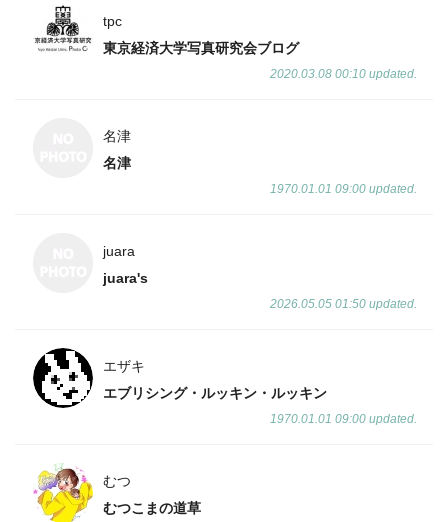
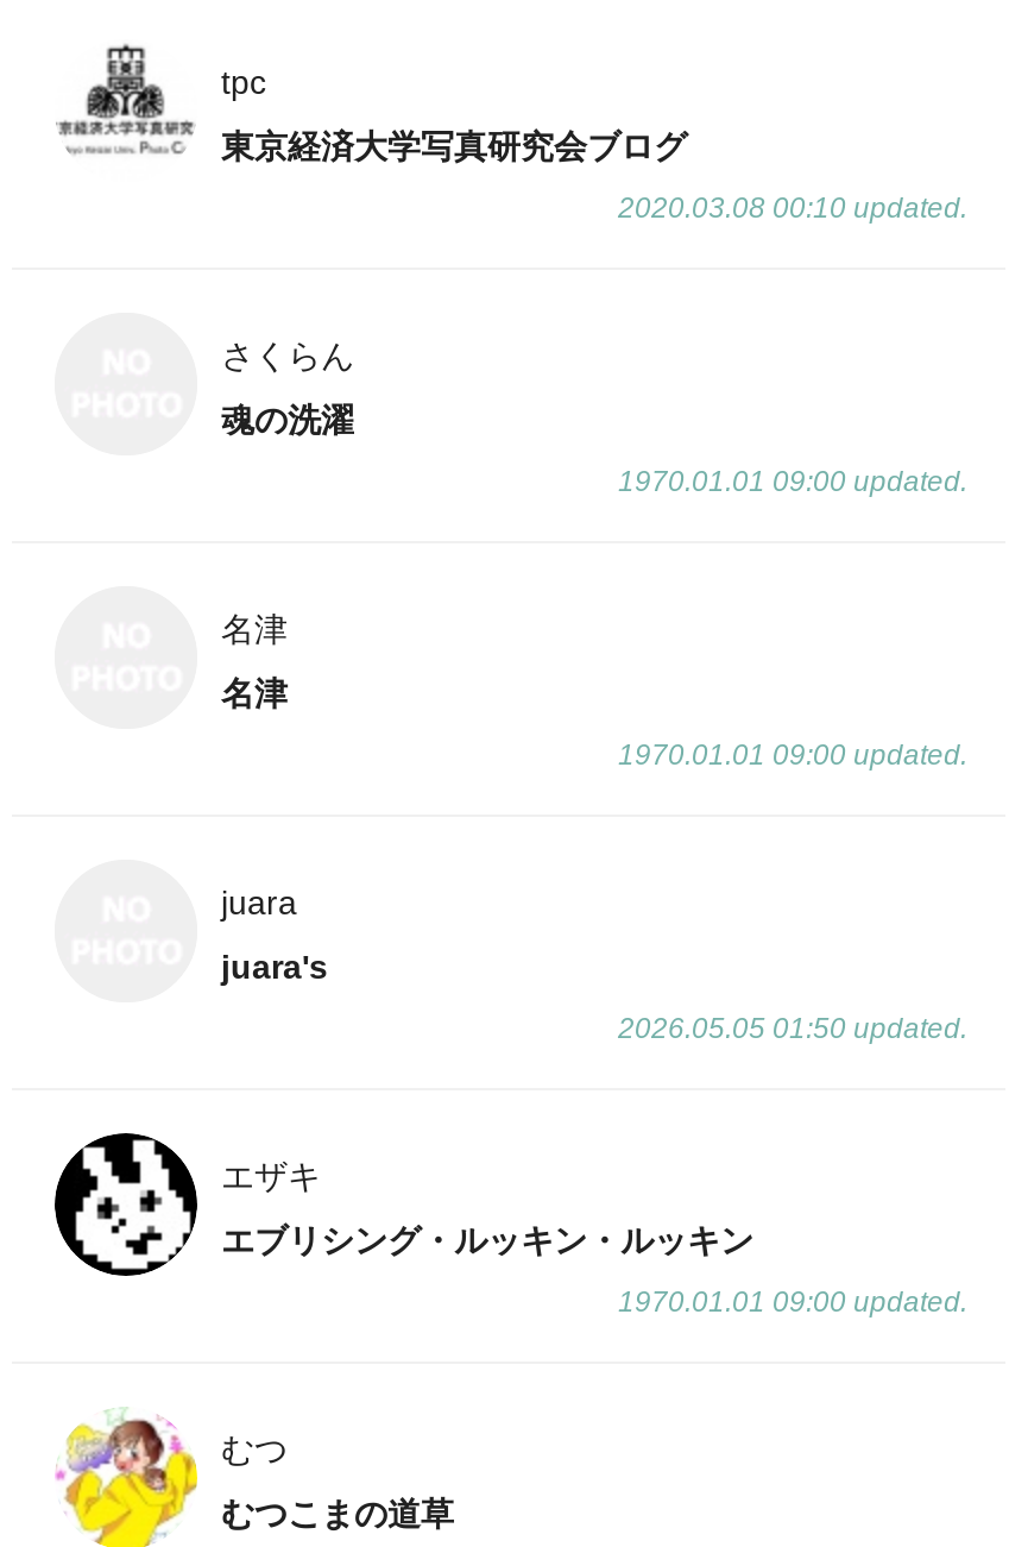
+ さくらん
+ 魂の洗濯
+ 1970.01.01 09:00 updated.
